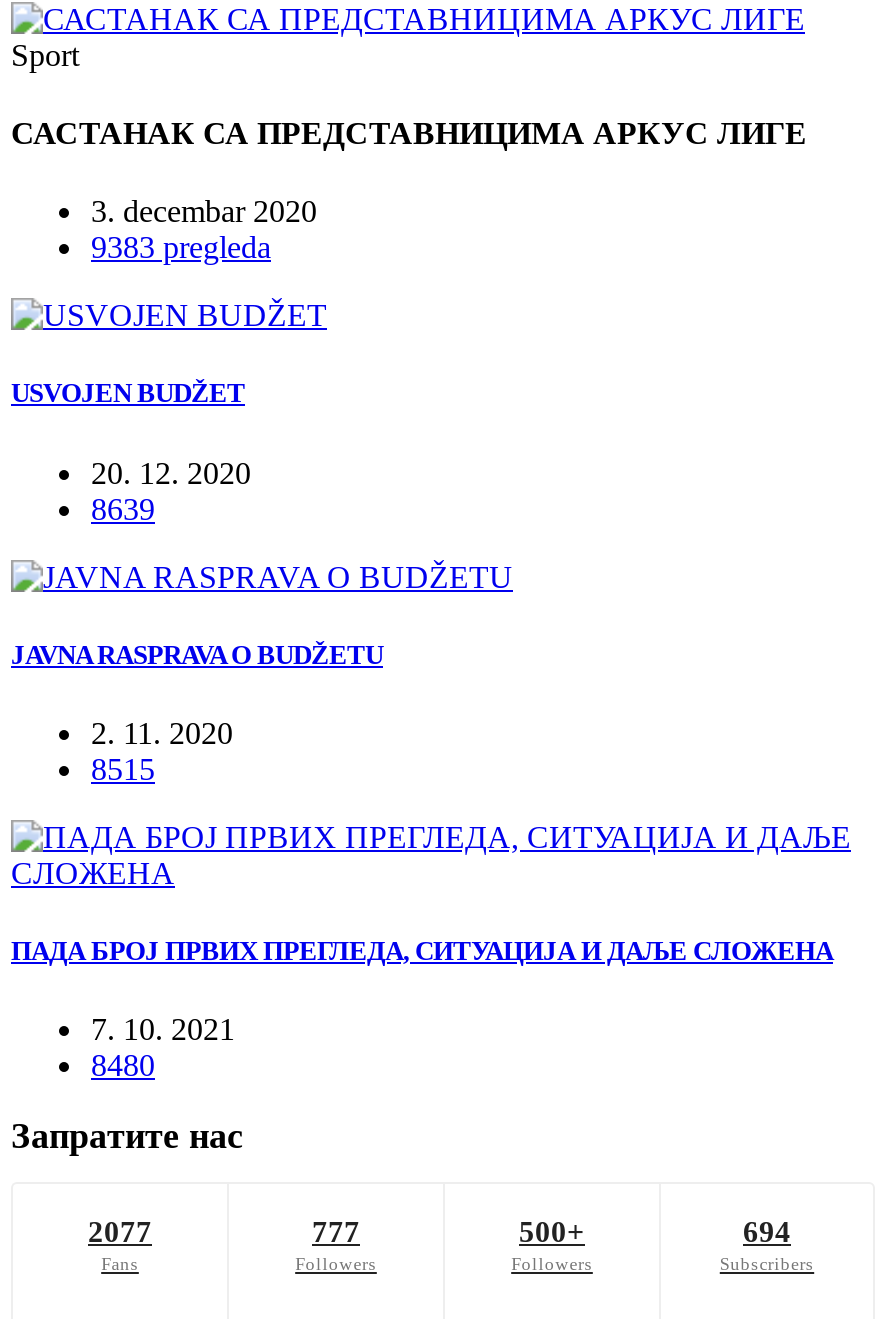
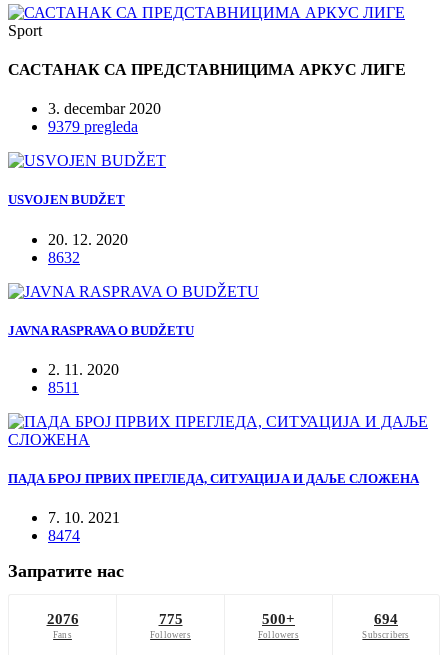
- 9383 pregleda
+ 9379 pregleda

- 8639
+ 8632

- 8515
+ 8511

- 8480
+ 8474

- 2077
+ 2076

- 777
+ 775
